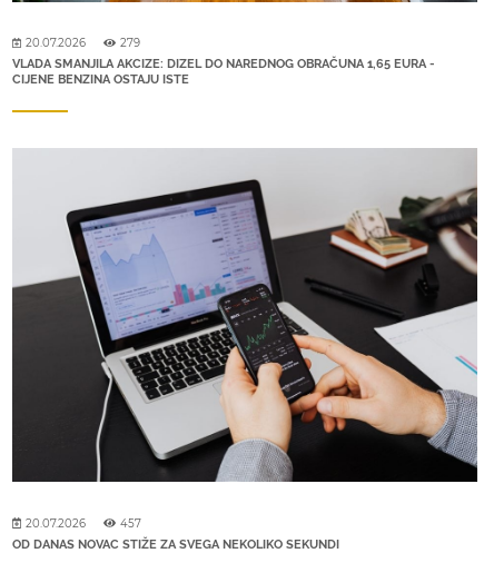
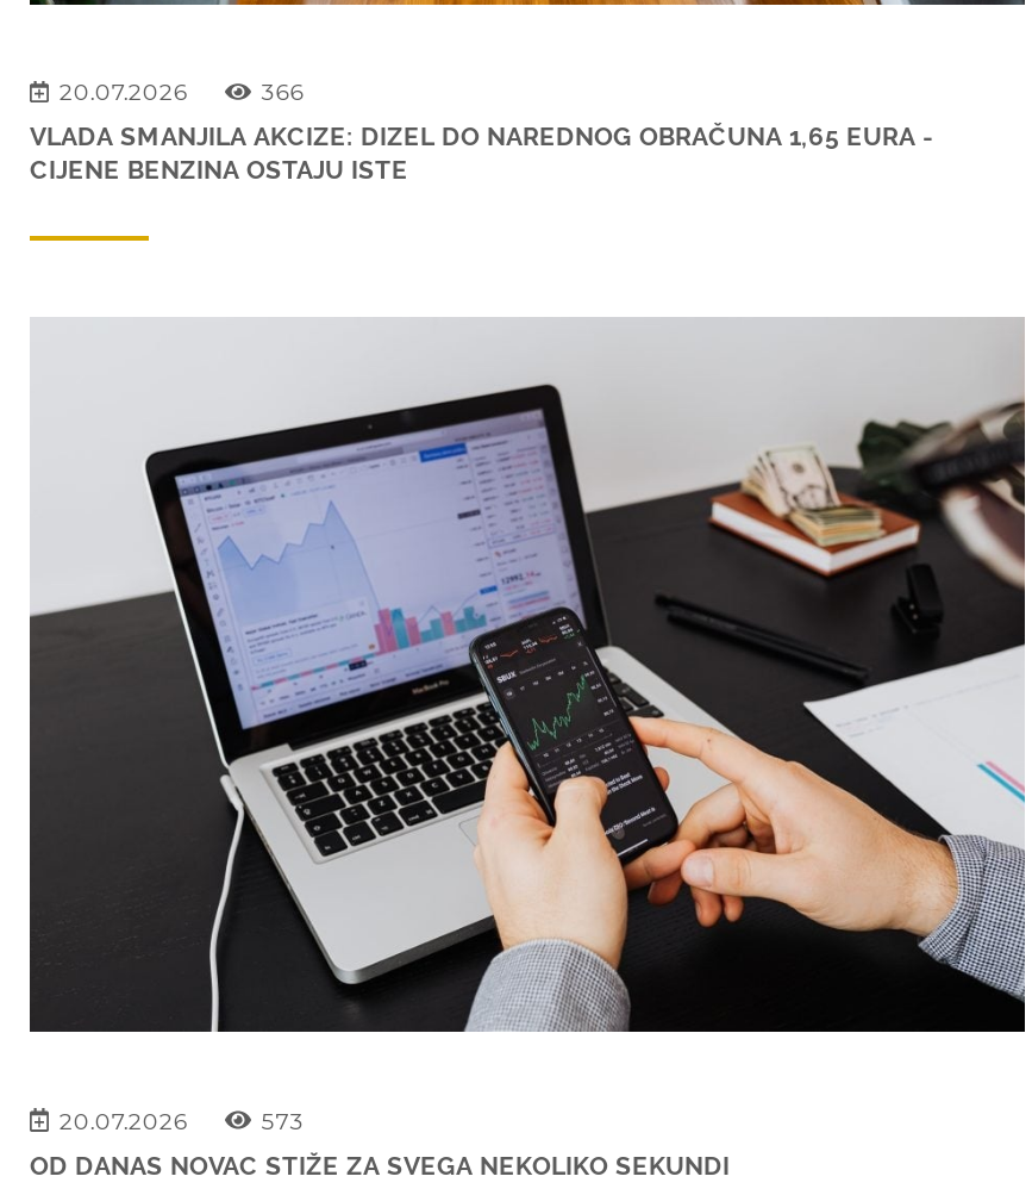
- 279
+ 366

- 457
+ 573
